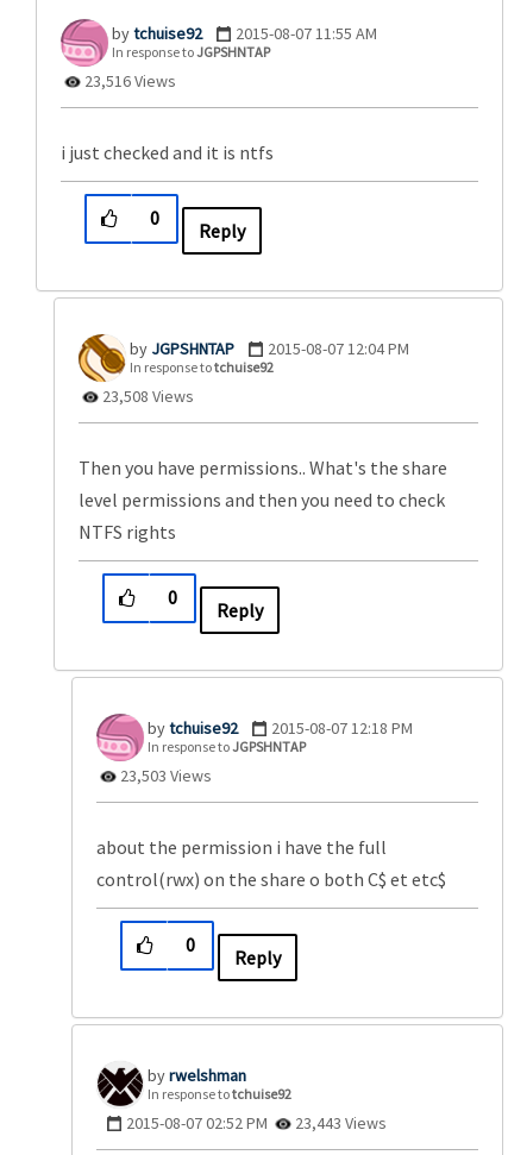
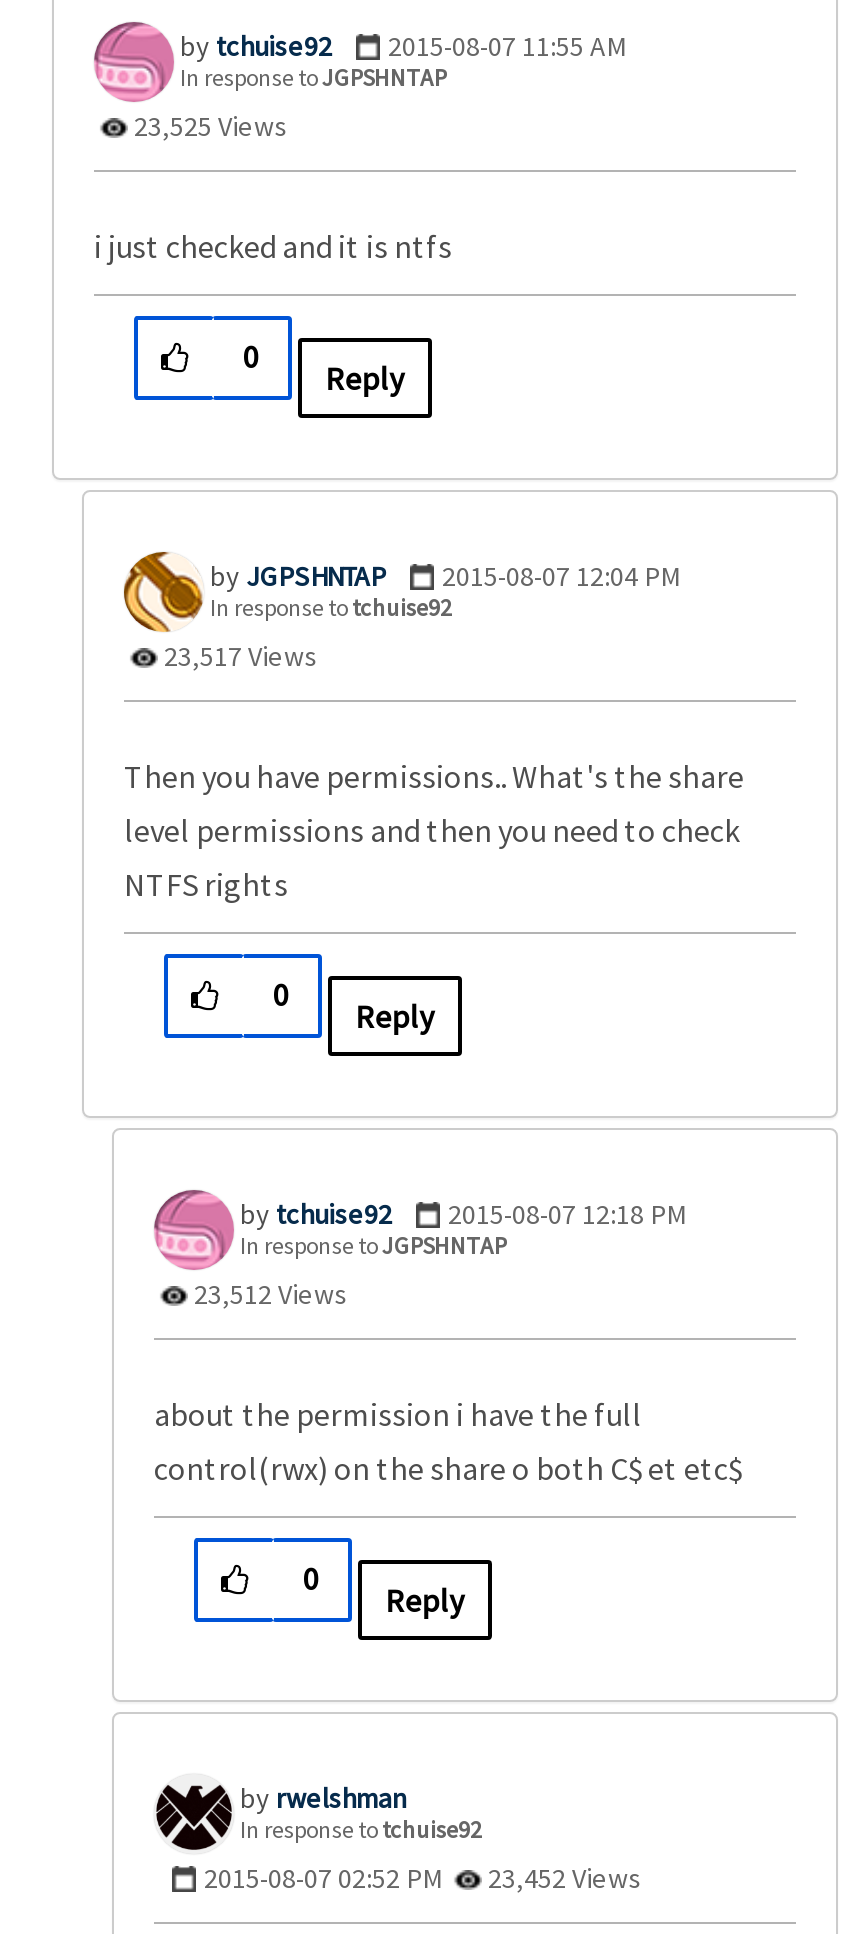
- 23,516 Views
+ 23,525 Views

- 23,508 Views
+ 23,517 Views

- 23,503 Views
+ 23,512 Views

- 2015-08-07 02:52 PM 23,443 Views
+ 2015-08-07 02:52 PM 23,452 Views
